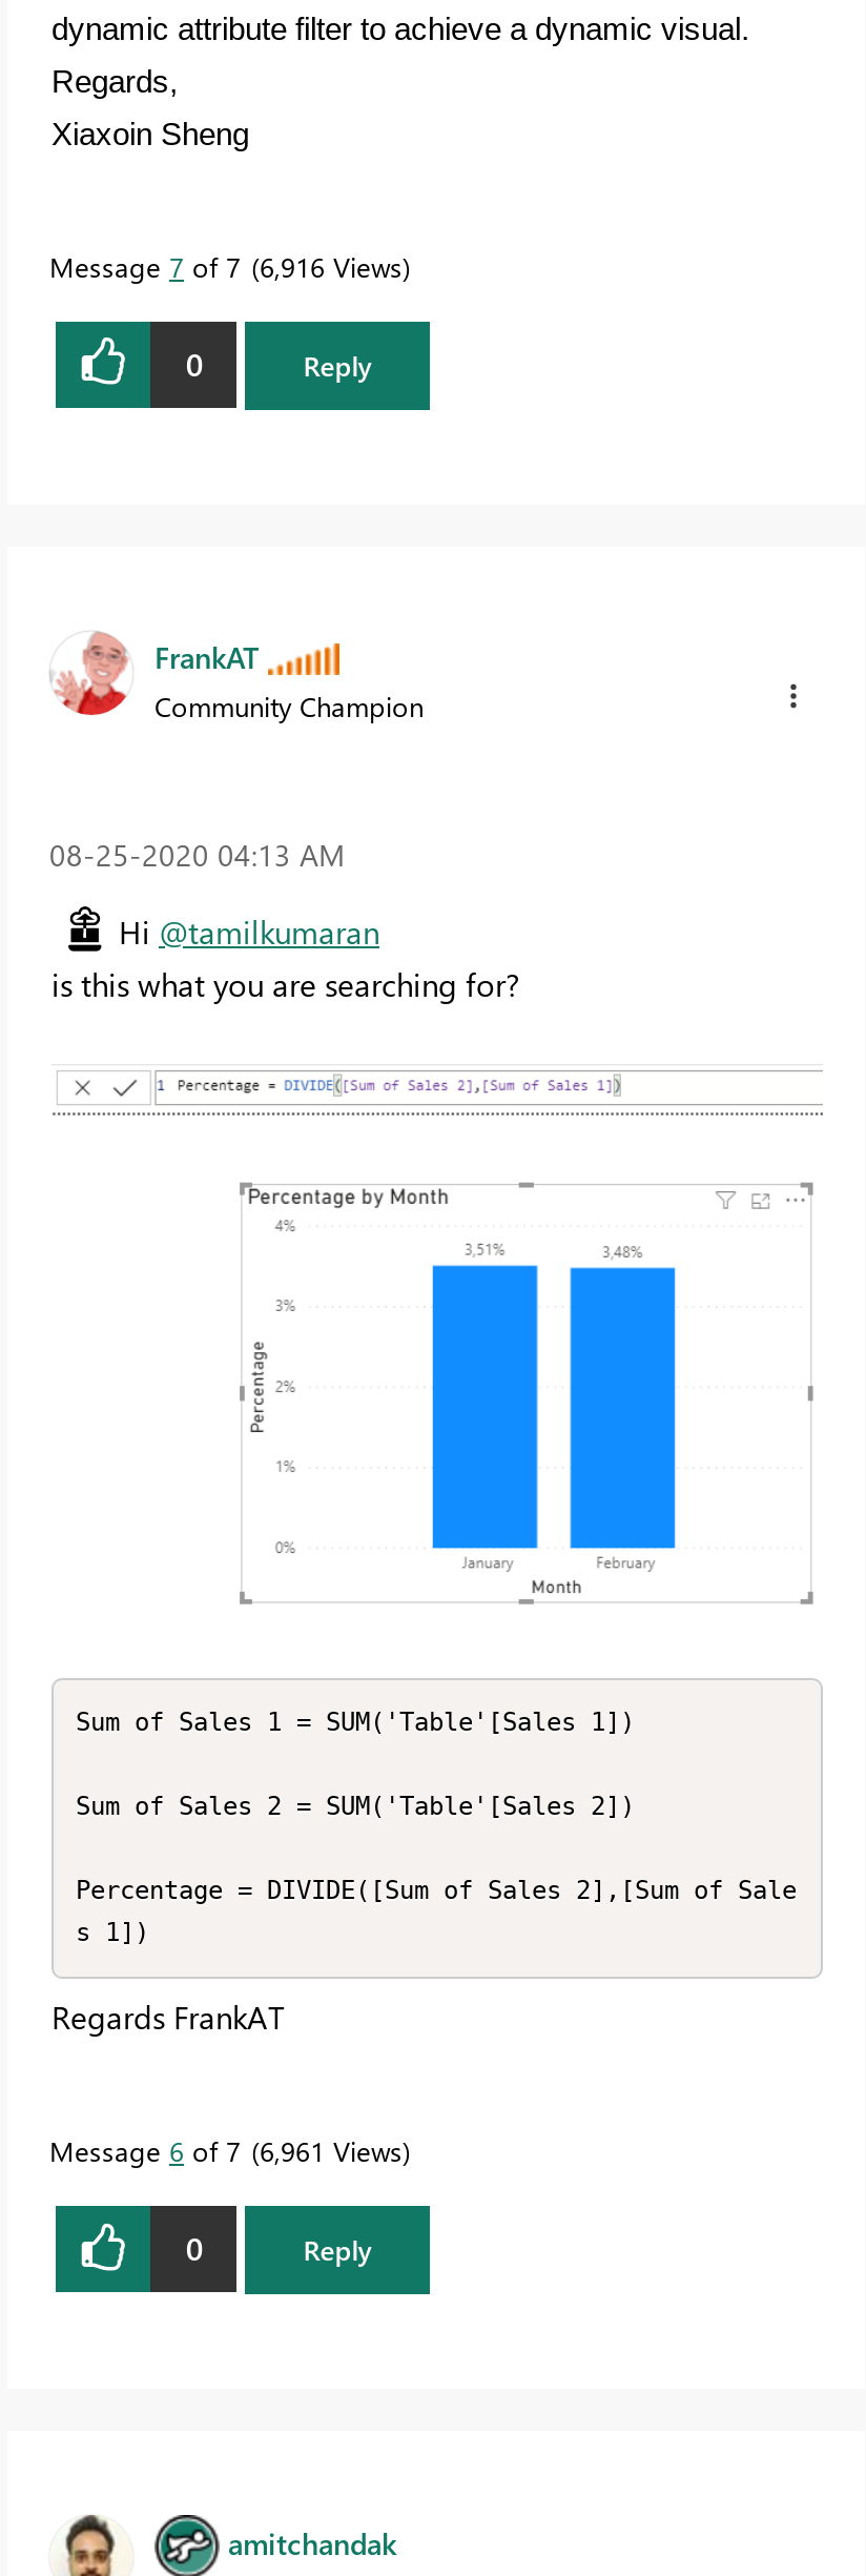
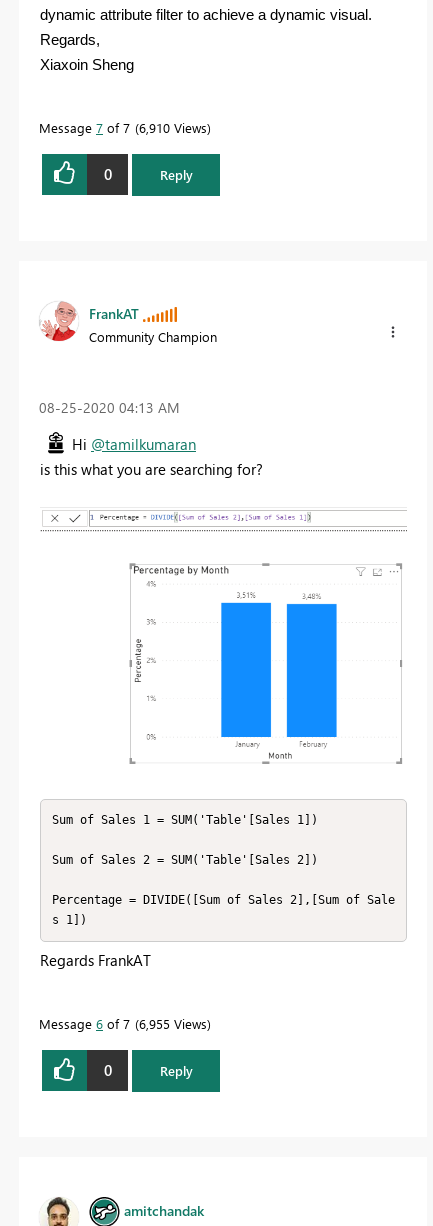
- Message 7 of 7 6,916 Views
+ Message 7 of 7 6,910 Views

- Message 6 of 7 6,961 Views
+ Message 6 of 7 6,955 Views
